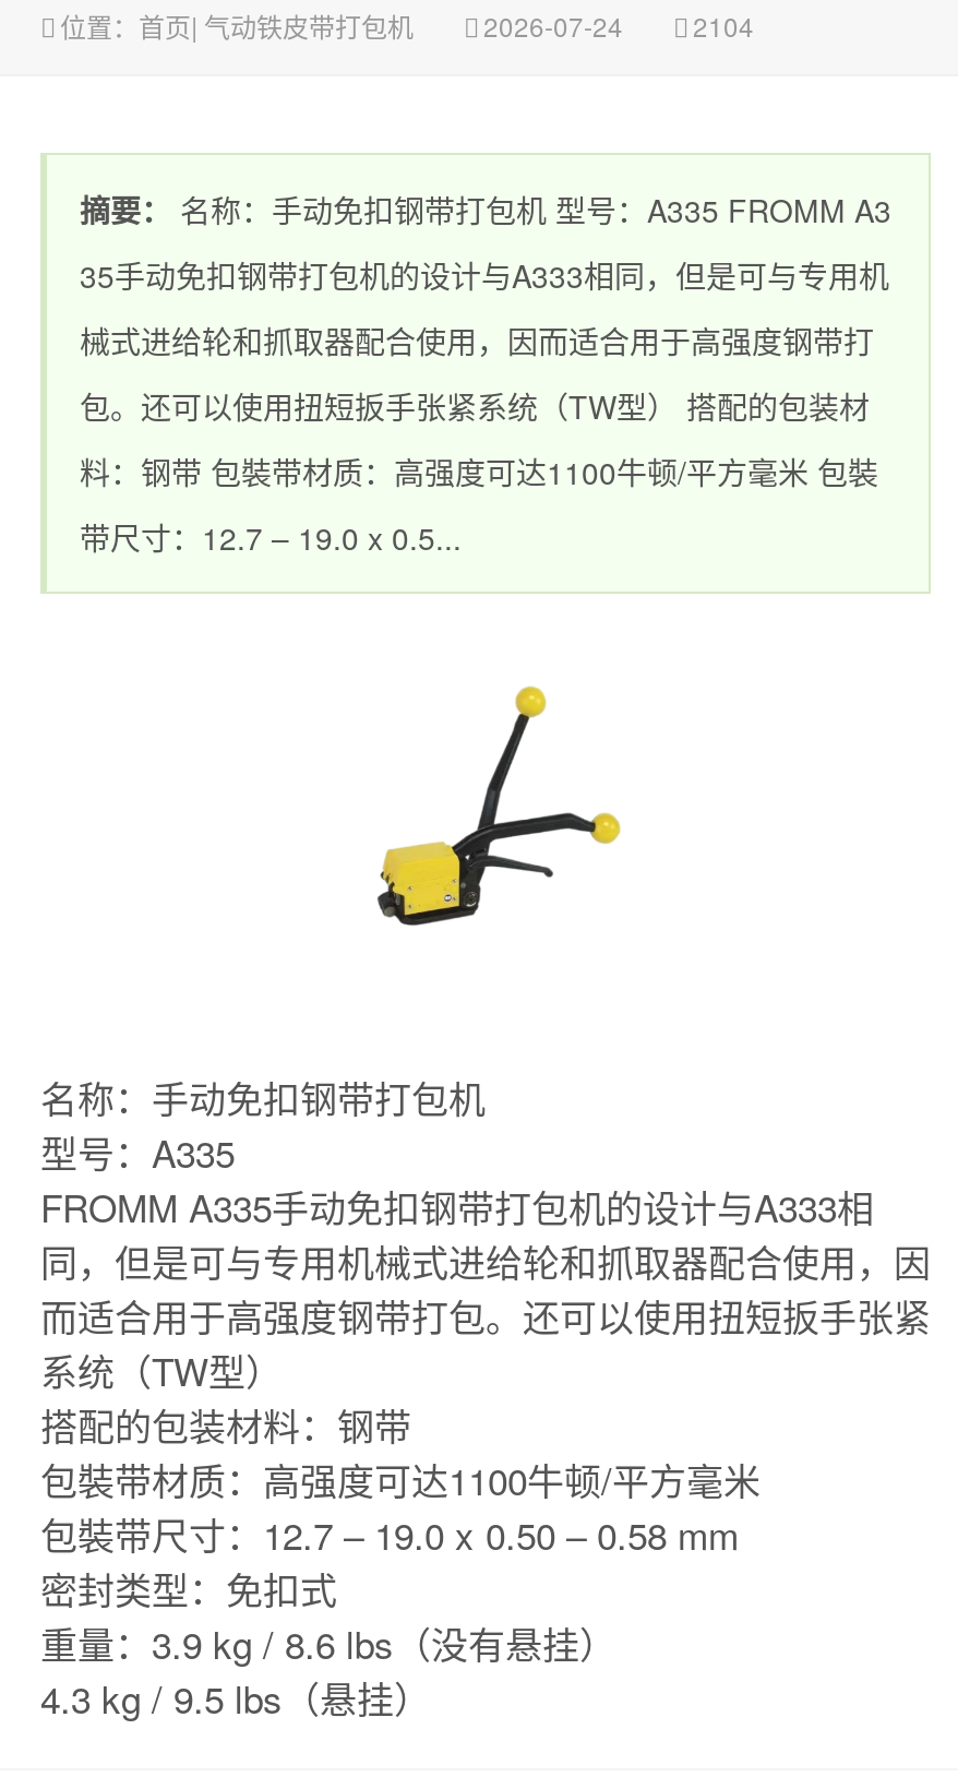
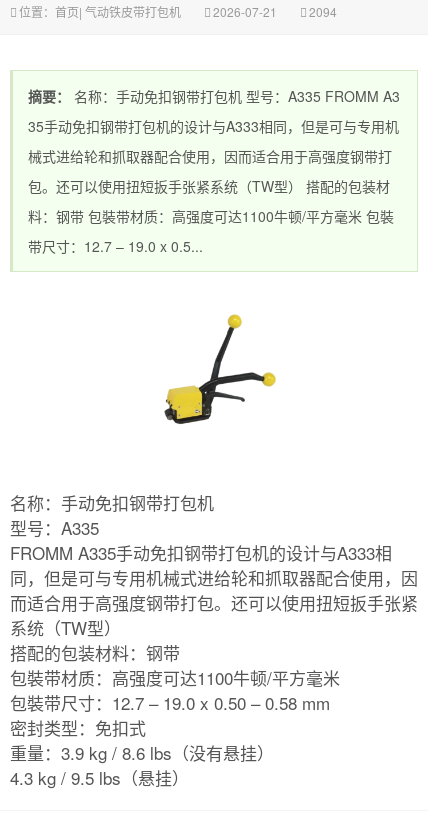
- 2026-07-24
+ 2026-07-21

- 2104
+ 2094
